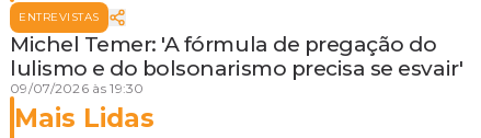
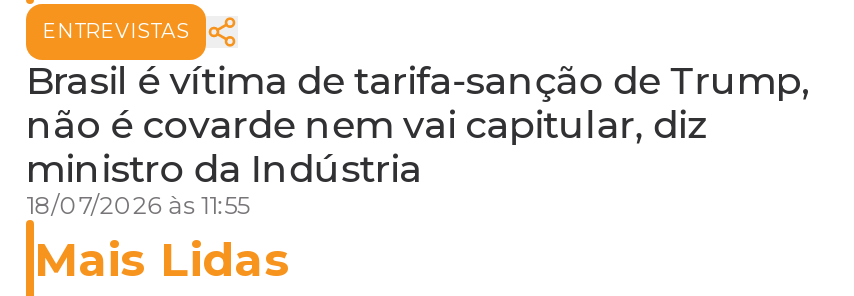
- Michel Temer: 'A fórmula de pregação do
- lulismo e do bolsonarismo precisa se esvair'
- 09/07/2026 às 19:30
+ Brasil é vítima de tarifa-sanção de Trump,
+ não é covarde nem vai capitular, diz
+ ministro da Indústria
+ 18/07/2026 às 11:55
